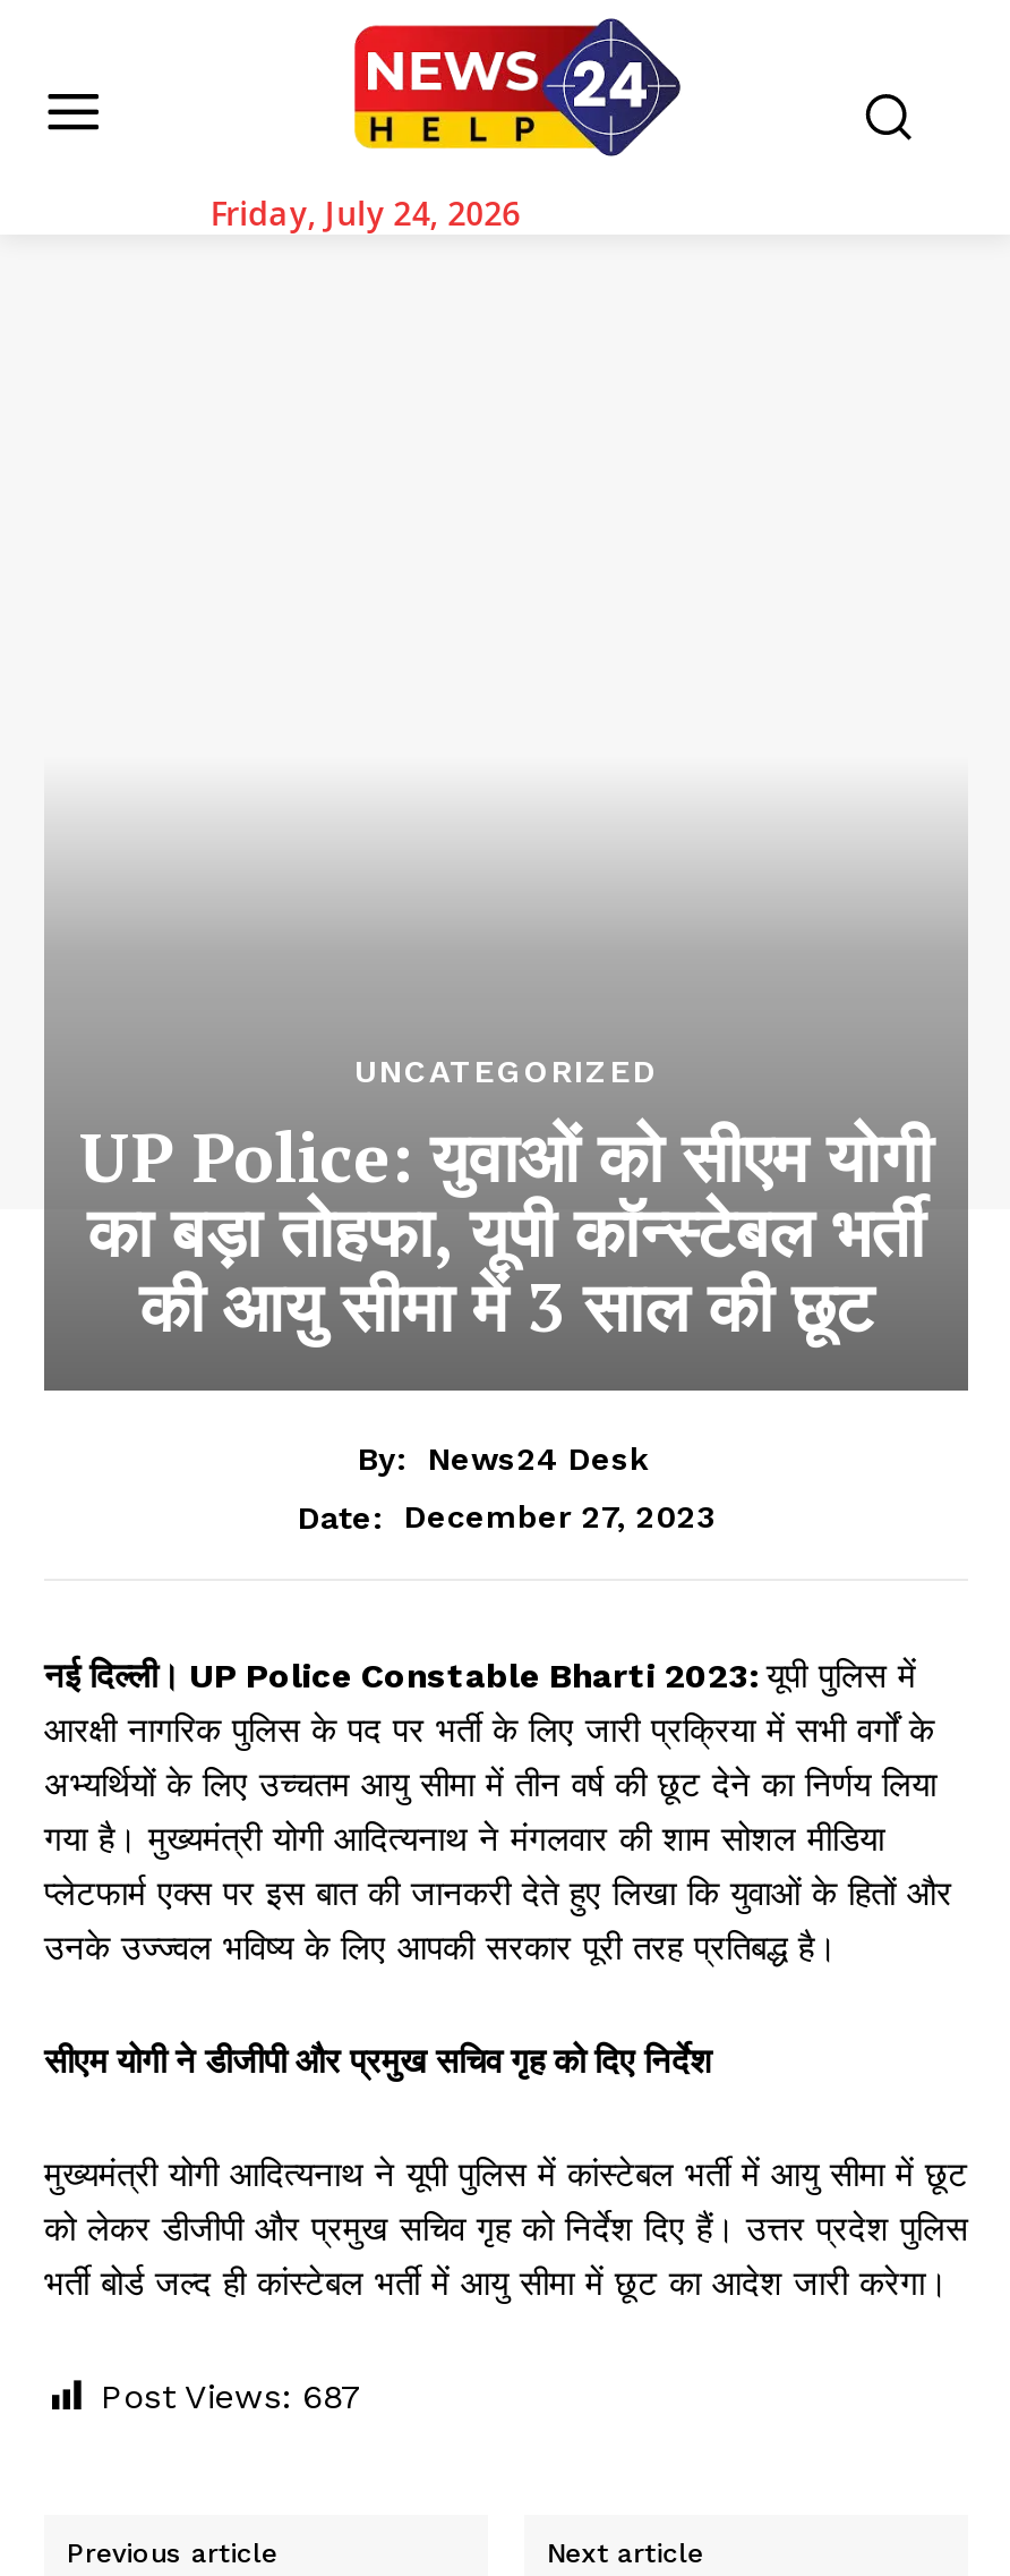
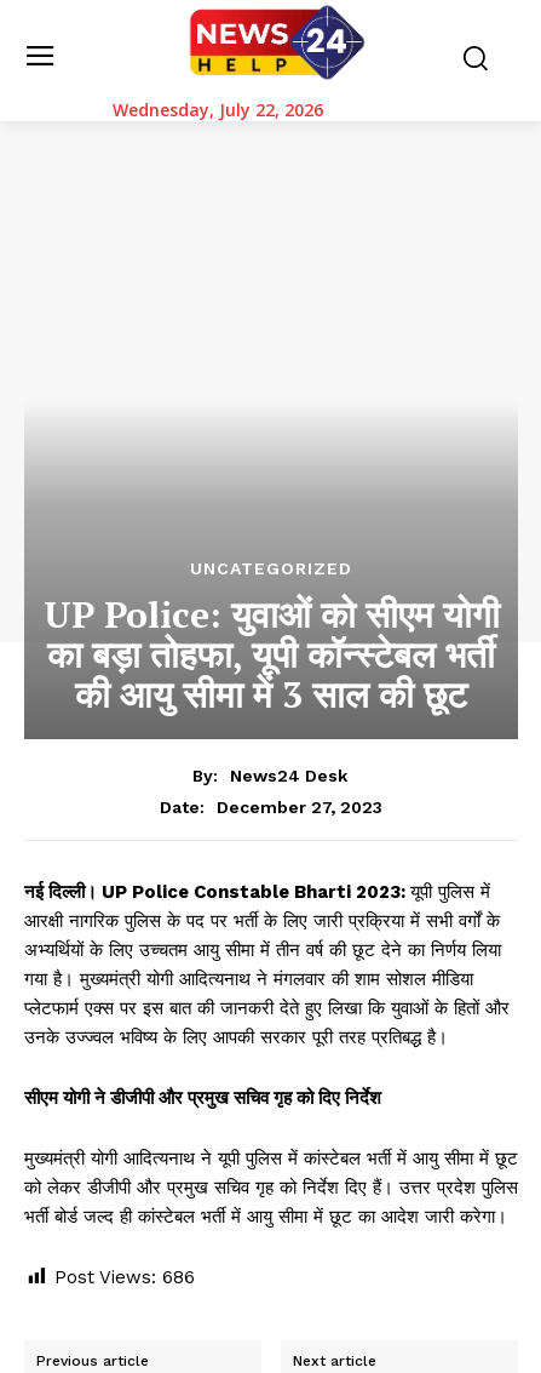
- Friday, July 24, 2026
+ Wednesday, July 22, 2026

- Post Views: 687
+ Post Views: 686
